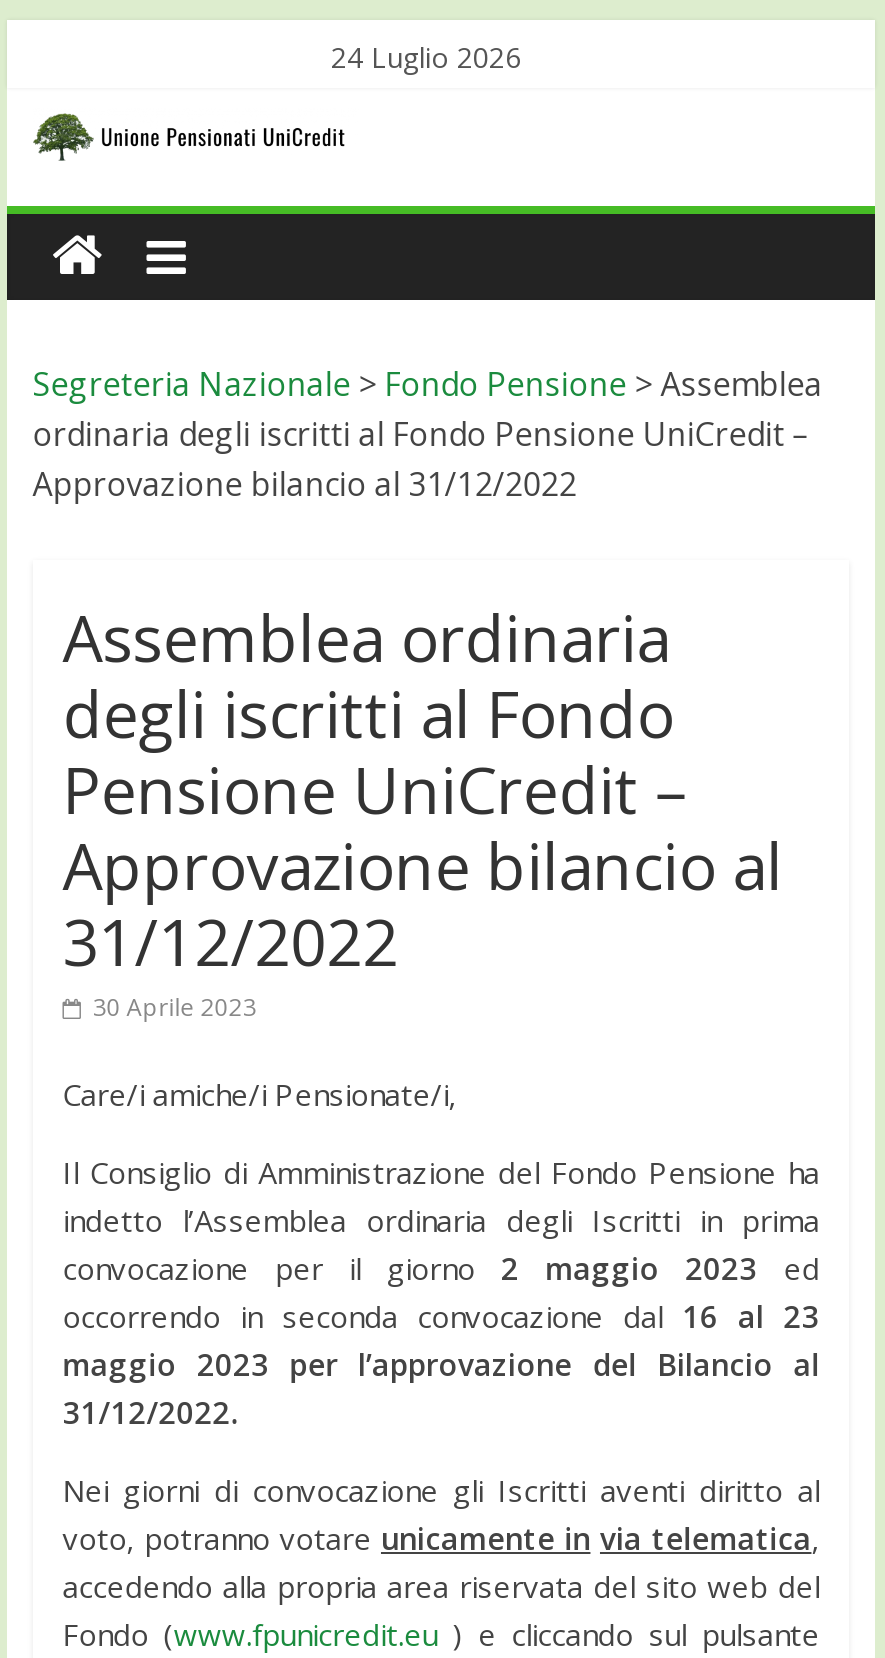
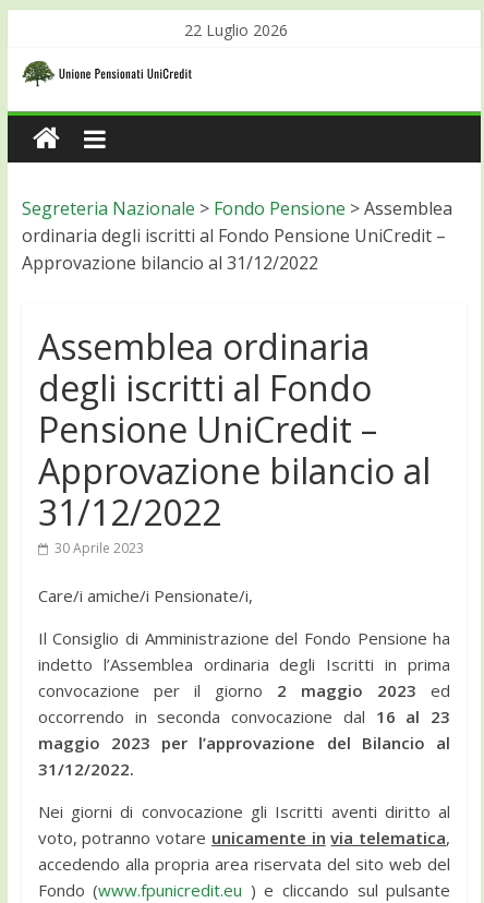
- 24 Luglio 2026
+ 22 Luglio 2026
